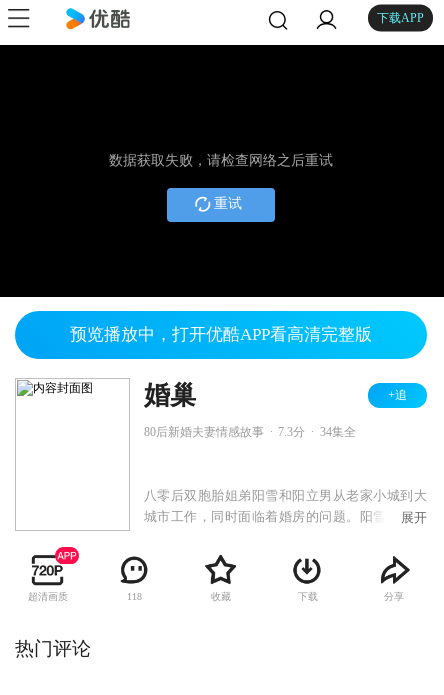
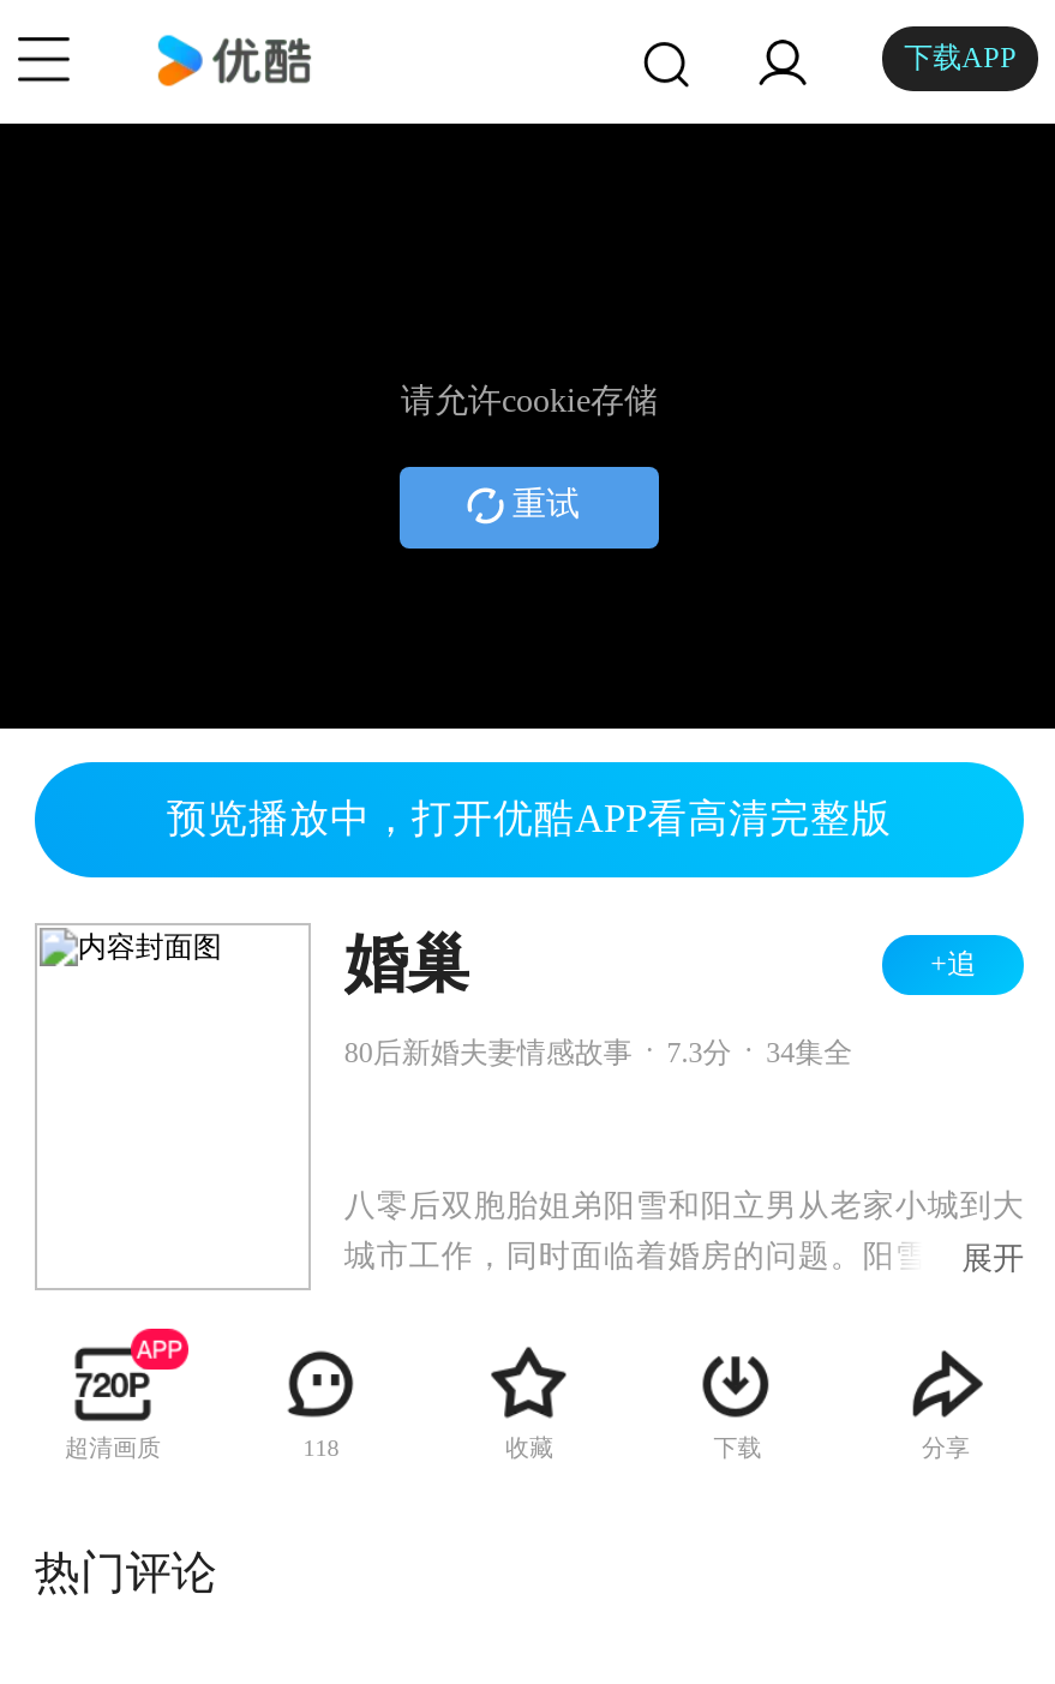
- 数据获取失败，请检查网络之后重试
+ 请允许cookie存储
